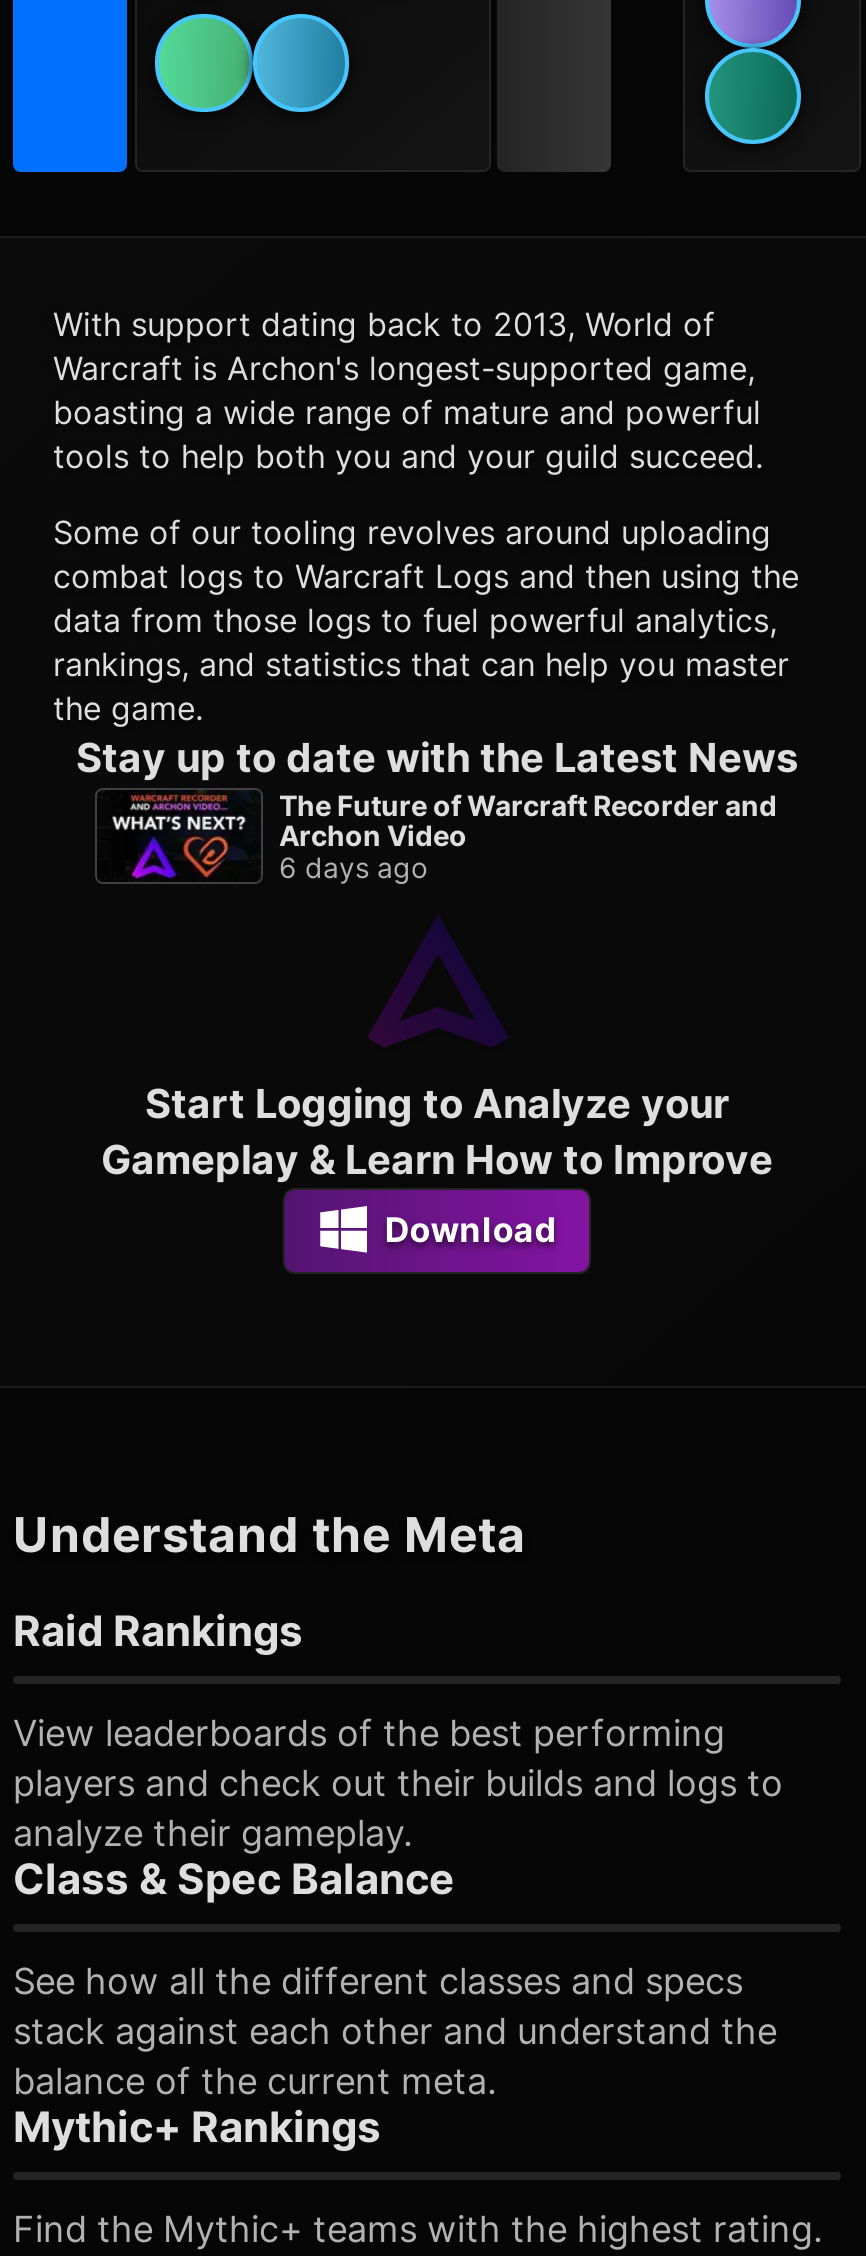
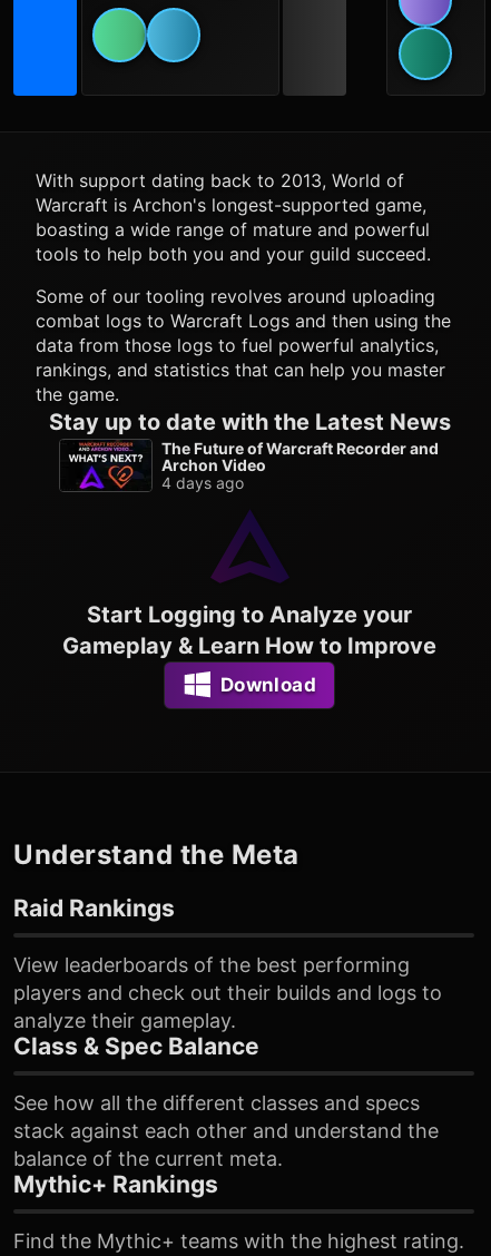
- 6 days ago
+ 4 days ago
